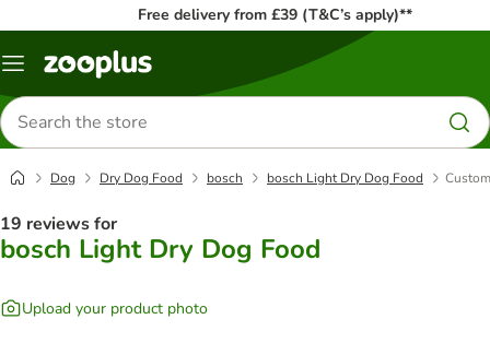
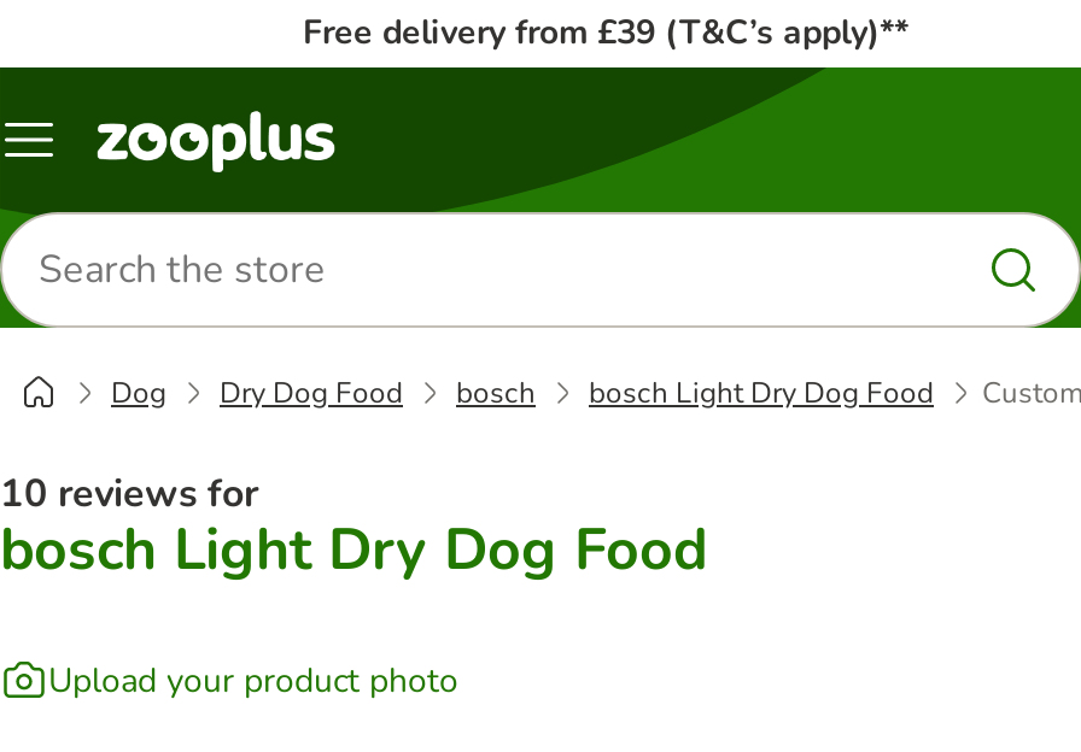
- 19 reviews for
+ 10 reviews for
